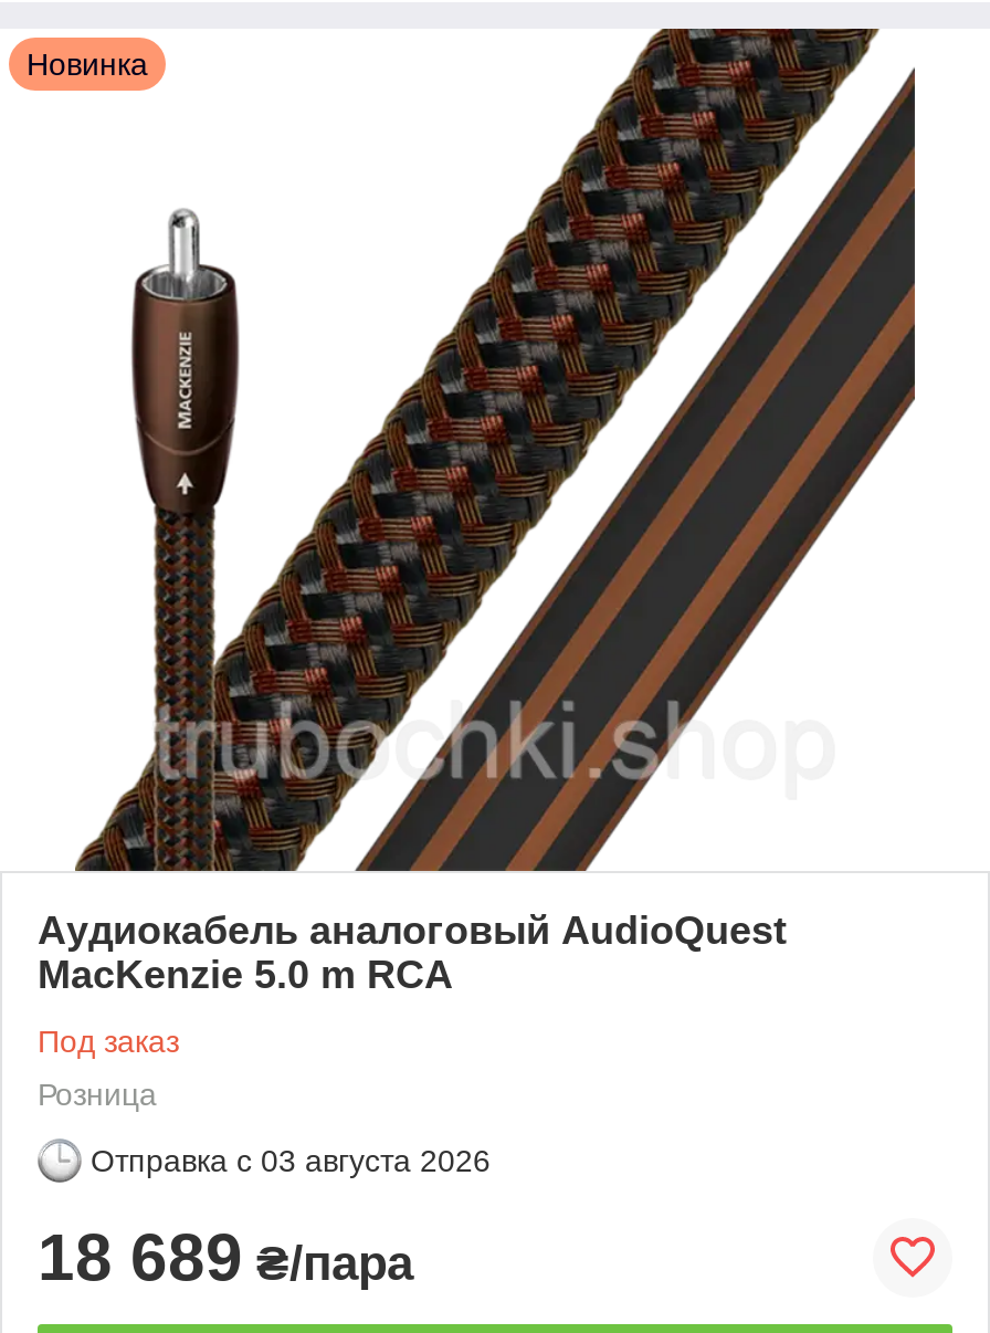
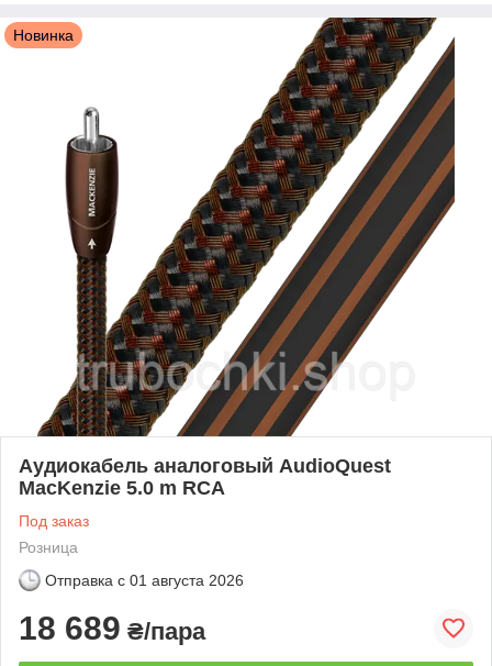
- Отправка с 03 августа 2026
+ Отправка с 01 августа 2026
